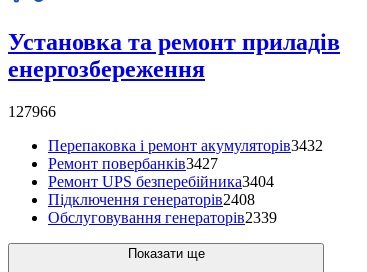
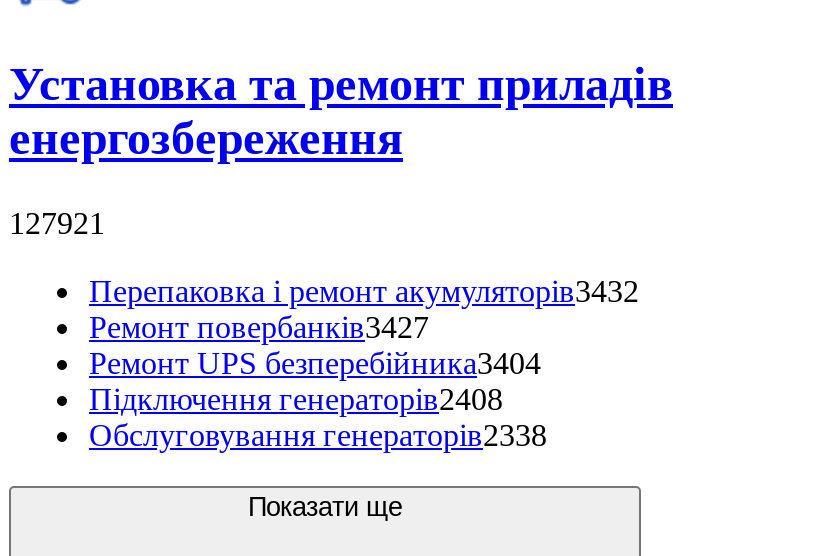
- 127966
+ 127921

- Обслуговування генераторів2339
+ Обслуговування генераторів2338
